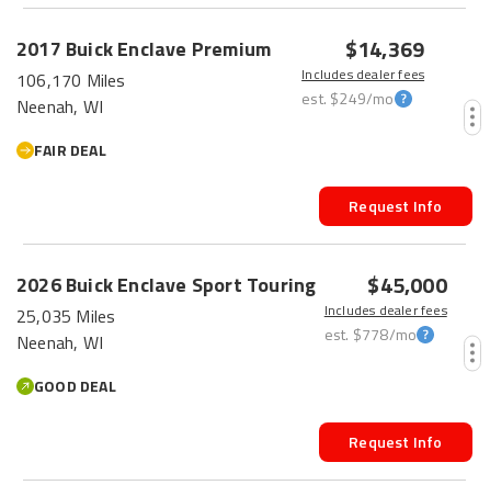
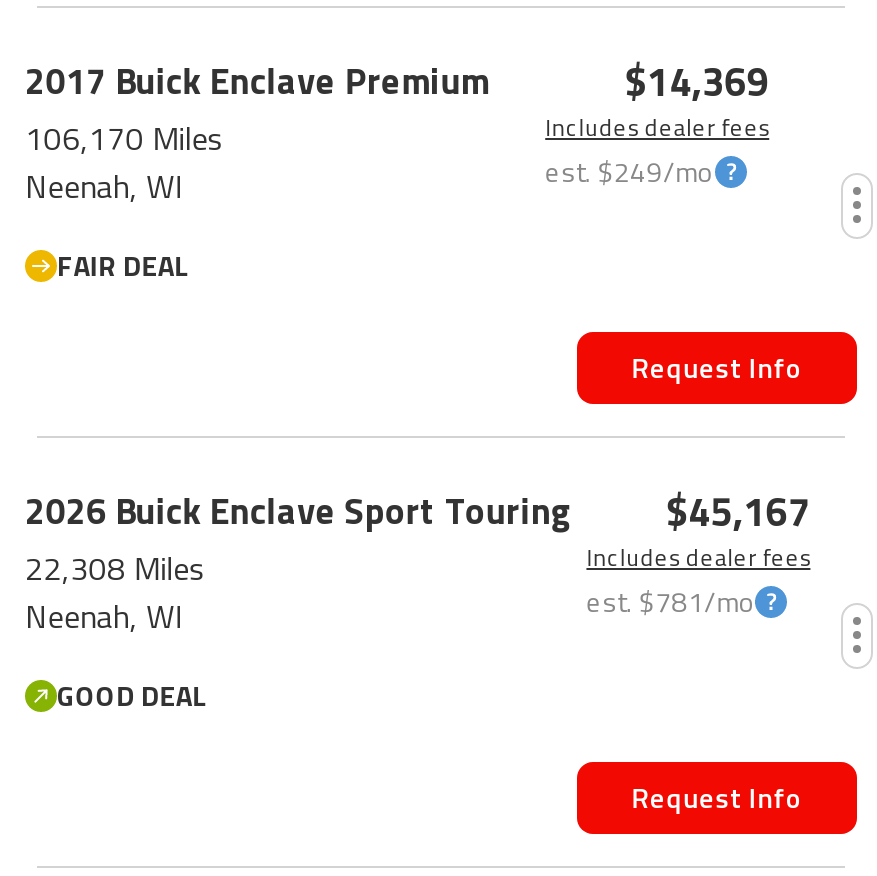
- 2026 Buick Enclave Sport Touring $45,000
+ 2026 Buick Enclave Sport Touring $45,167

- 25,035 Miles
+ 22,308 Miles

- est. $778/mo
+ est. $781/mo
